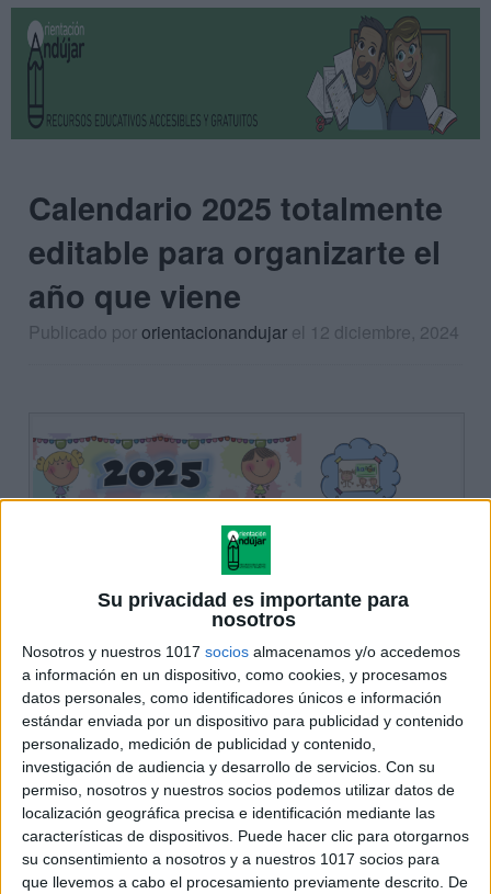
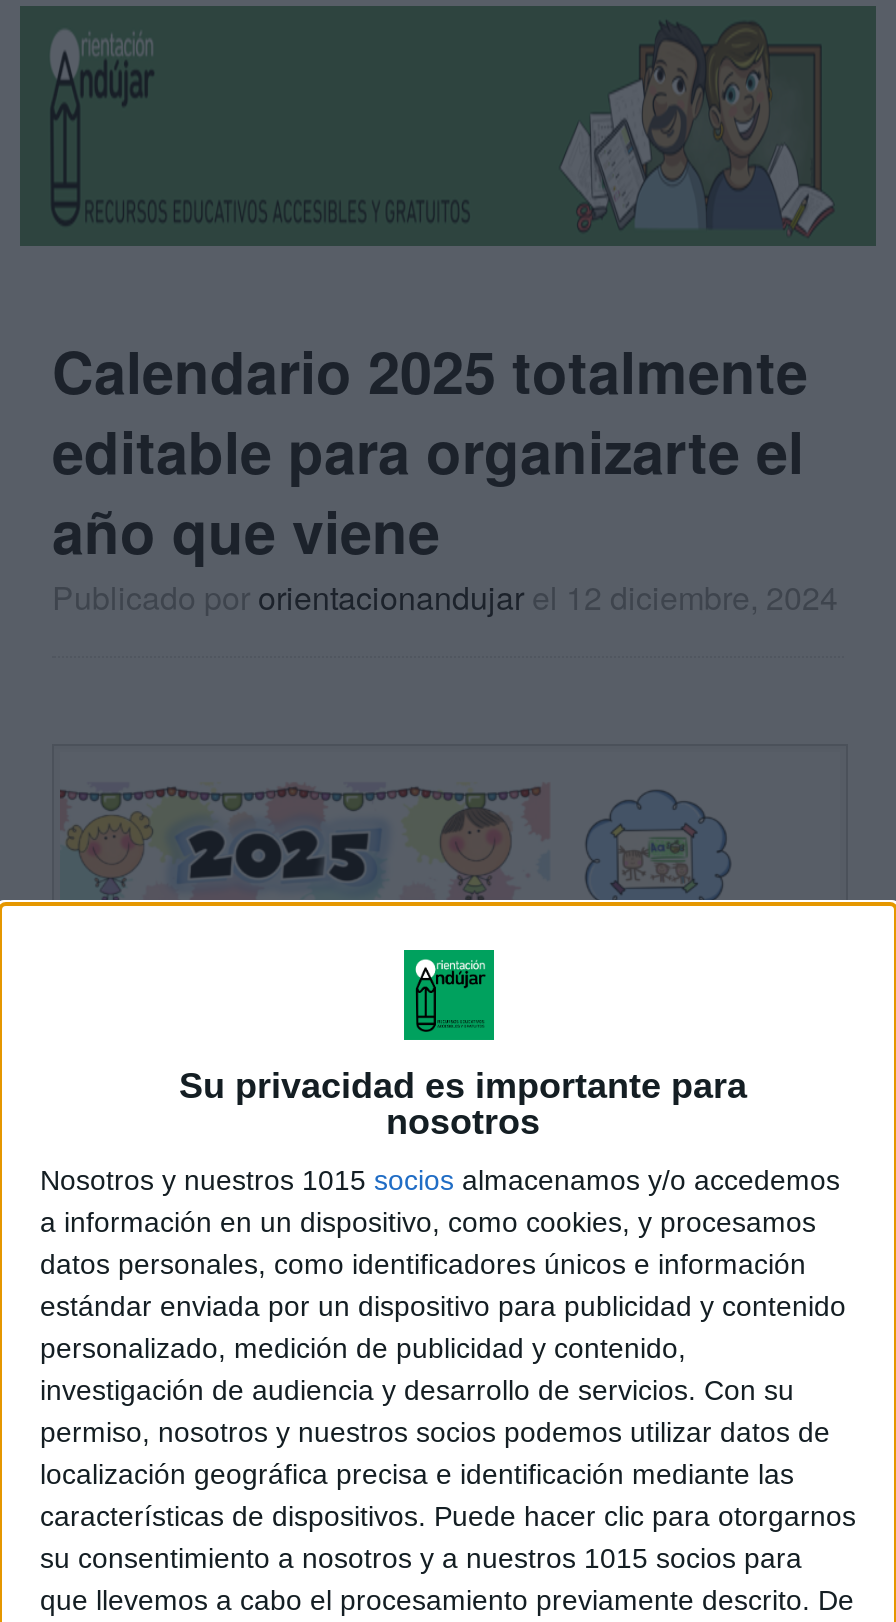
- Nosotros y nuestros 1017 socios almacenamos y/o accedemos
+ Nosotros y nuestros 1015 socios almacenamos y/o accedemos

- su consentimiento a nosotros y a nuestros 1017 socios para
+ su consentimiento a nosotros y a nuestros 1015 socios para
